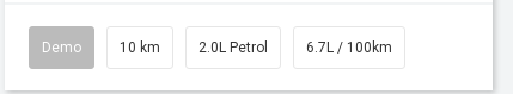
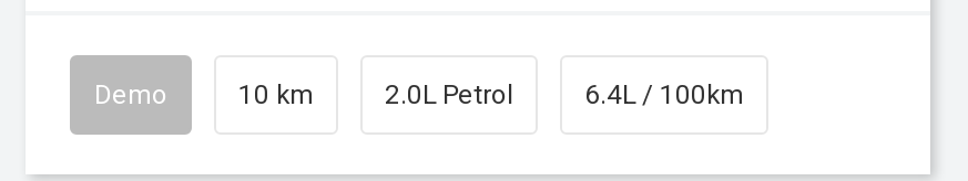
- 6.7L / 100km
+ 6.4L / 100km
